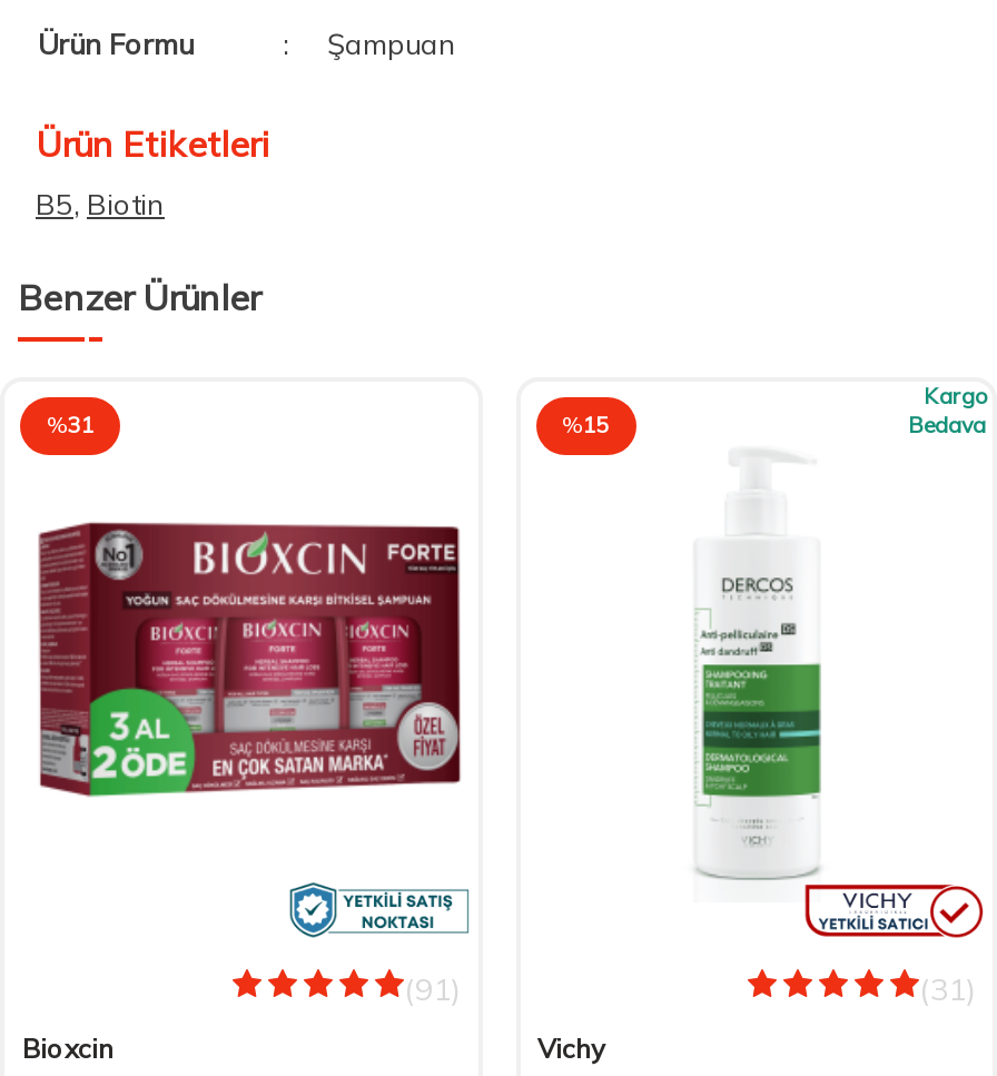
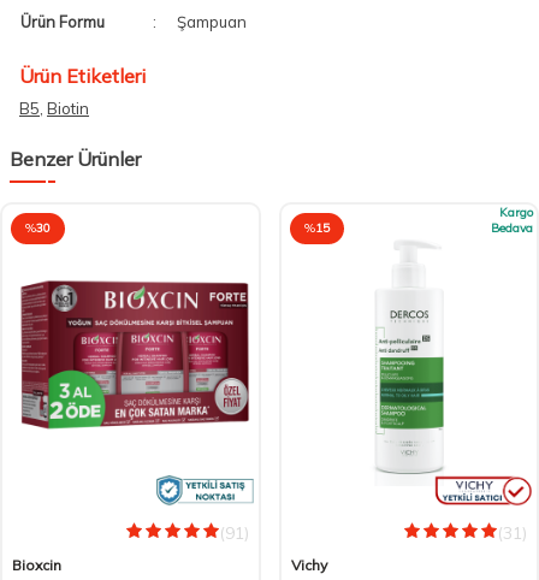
- %31
+ %30
